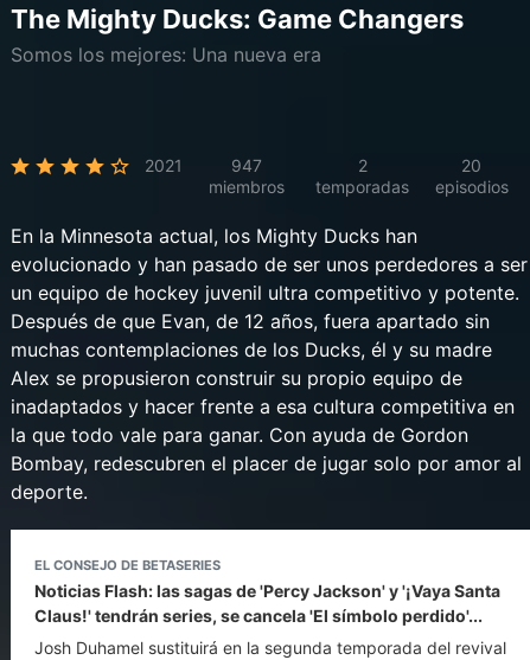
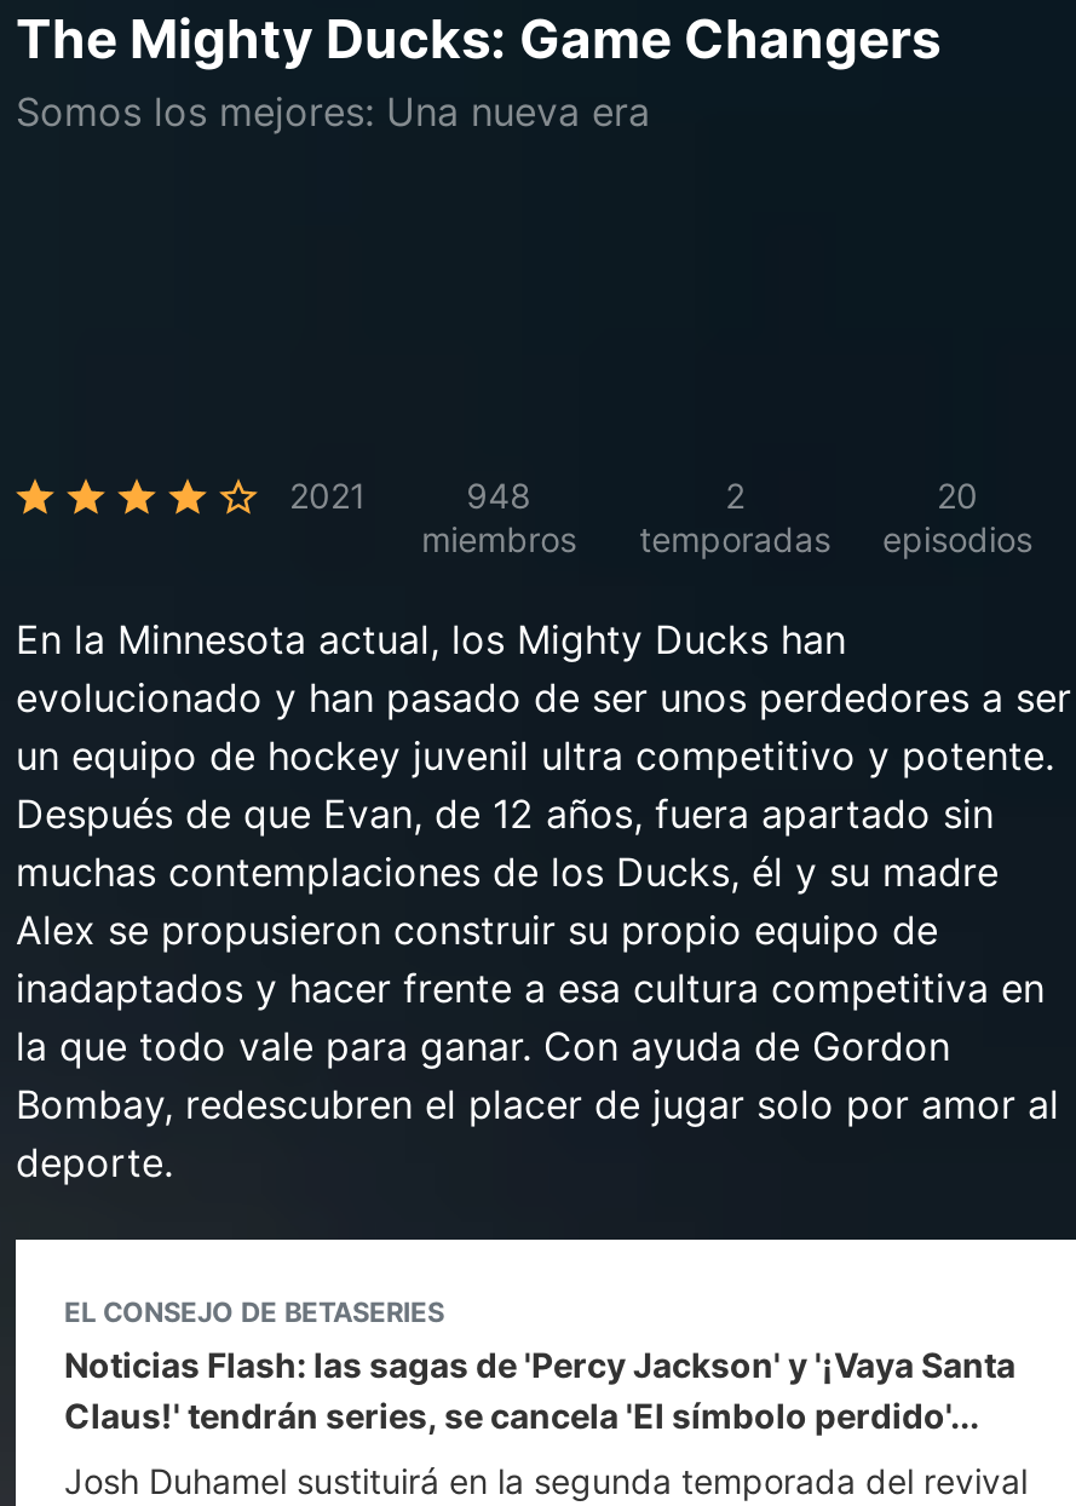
- 947
+ 948
